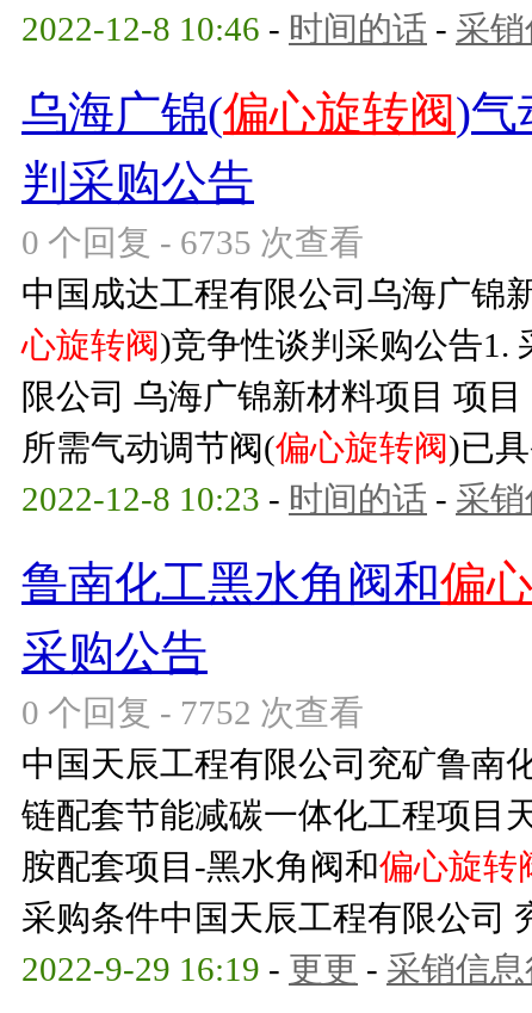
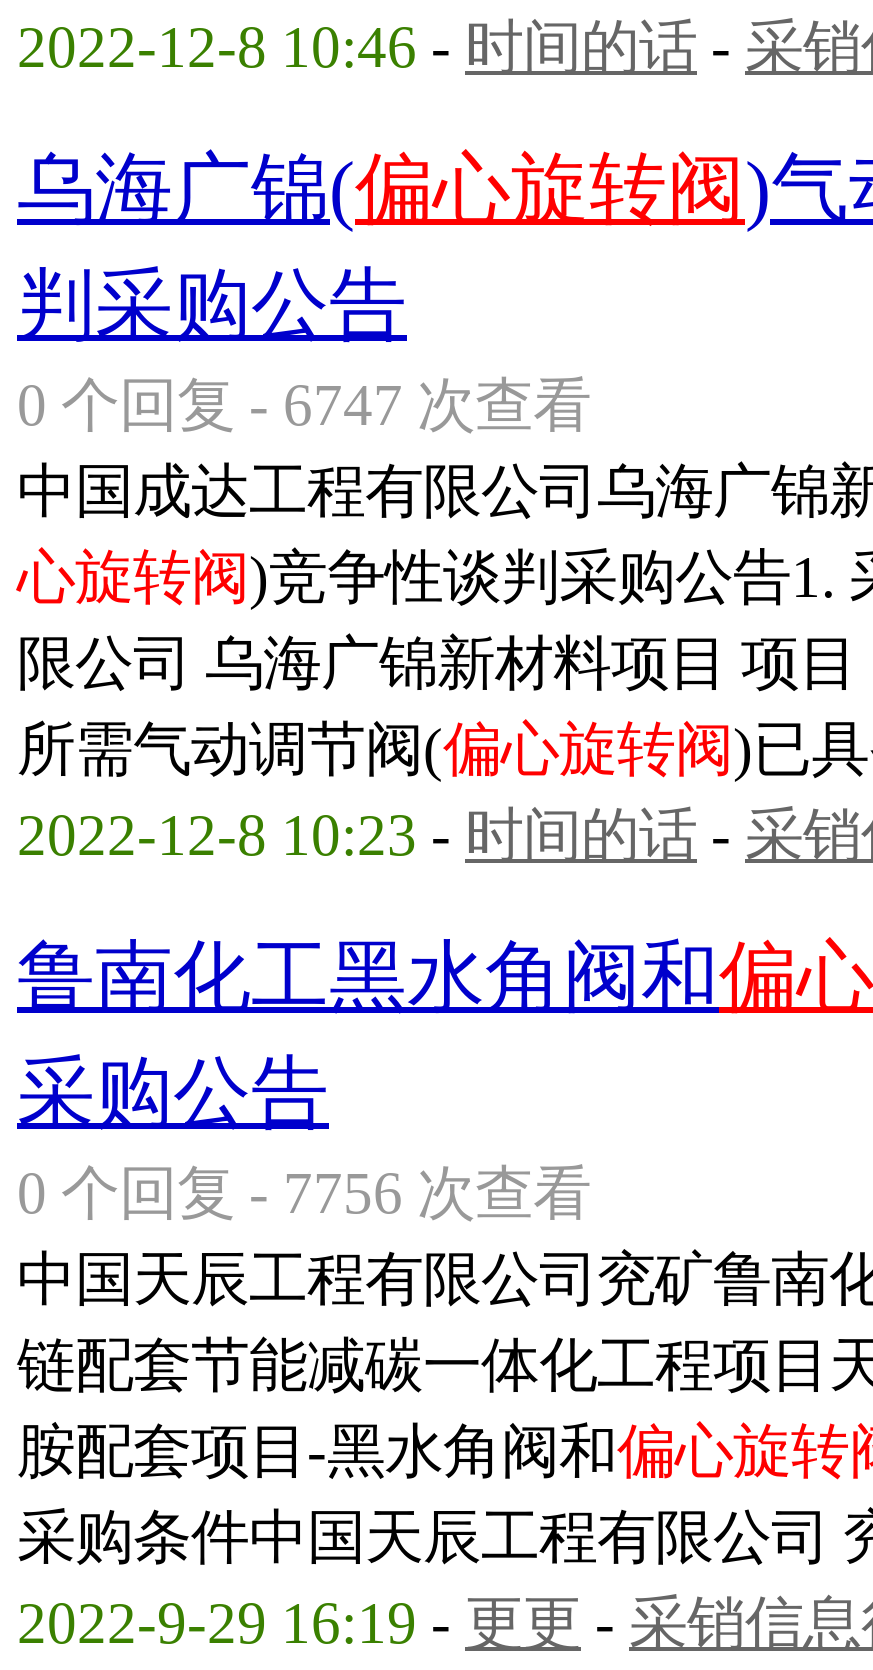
- 0 个回复 - 6735 次查看
+ 0 个回复 - 6747 次查看

- 0 个回复 - 7752 次查看
+ 0 个回复 - 7756 次查看
